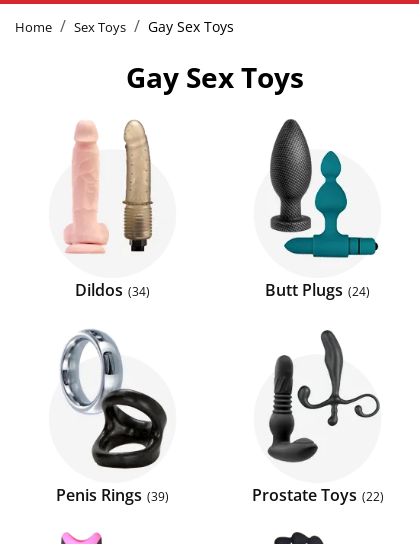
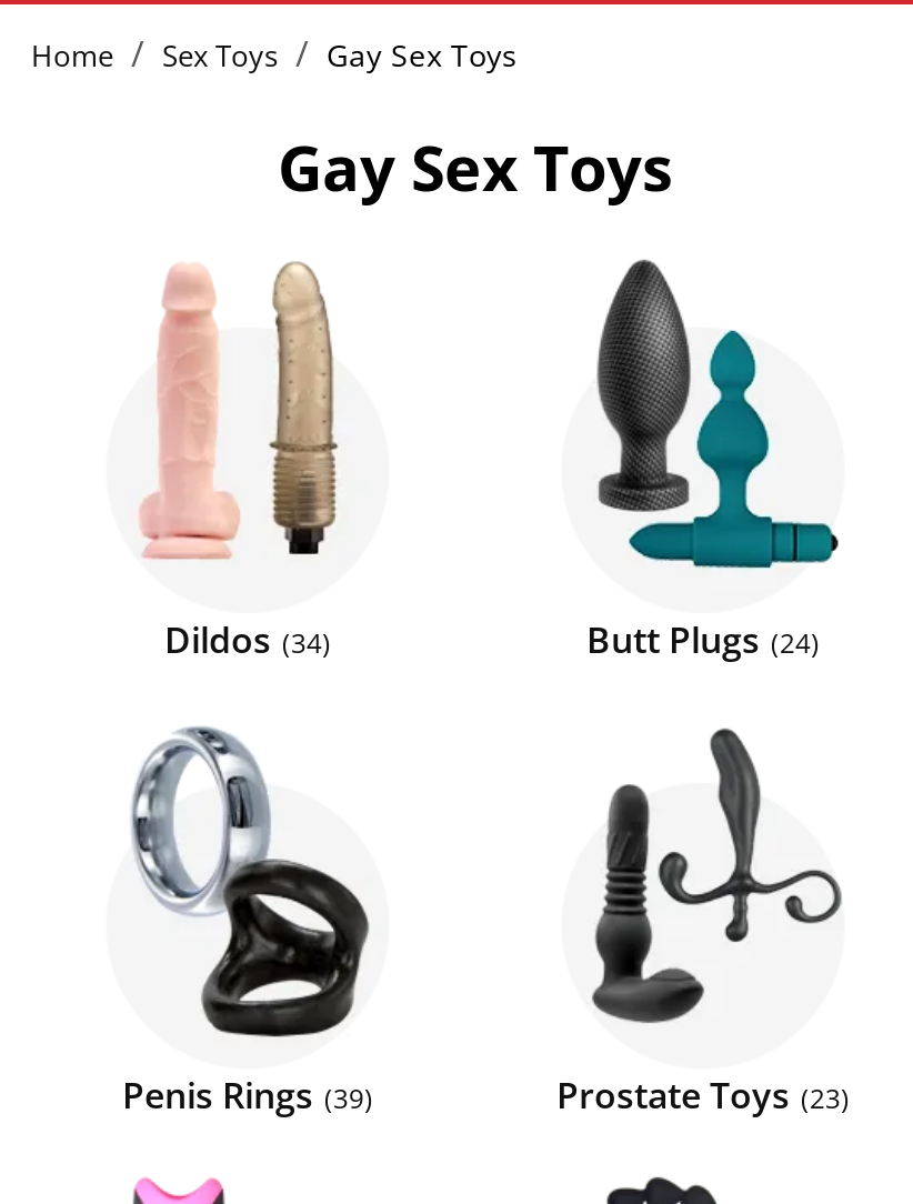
- Prostate Toys 22
+ Prostate Toys 23
